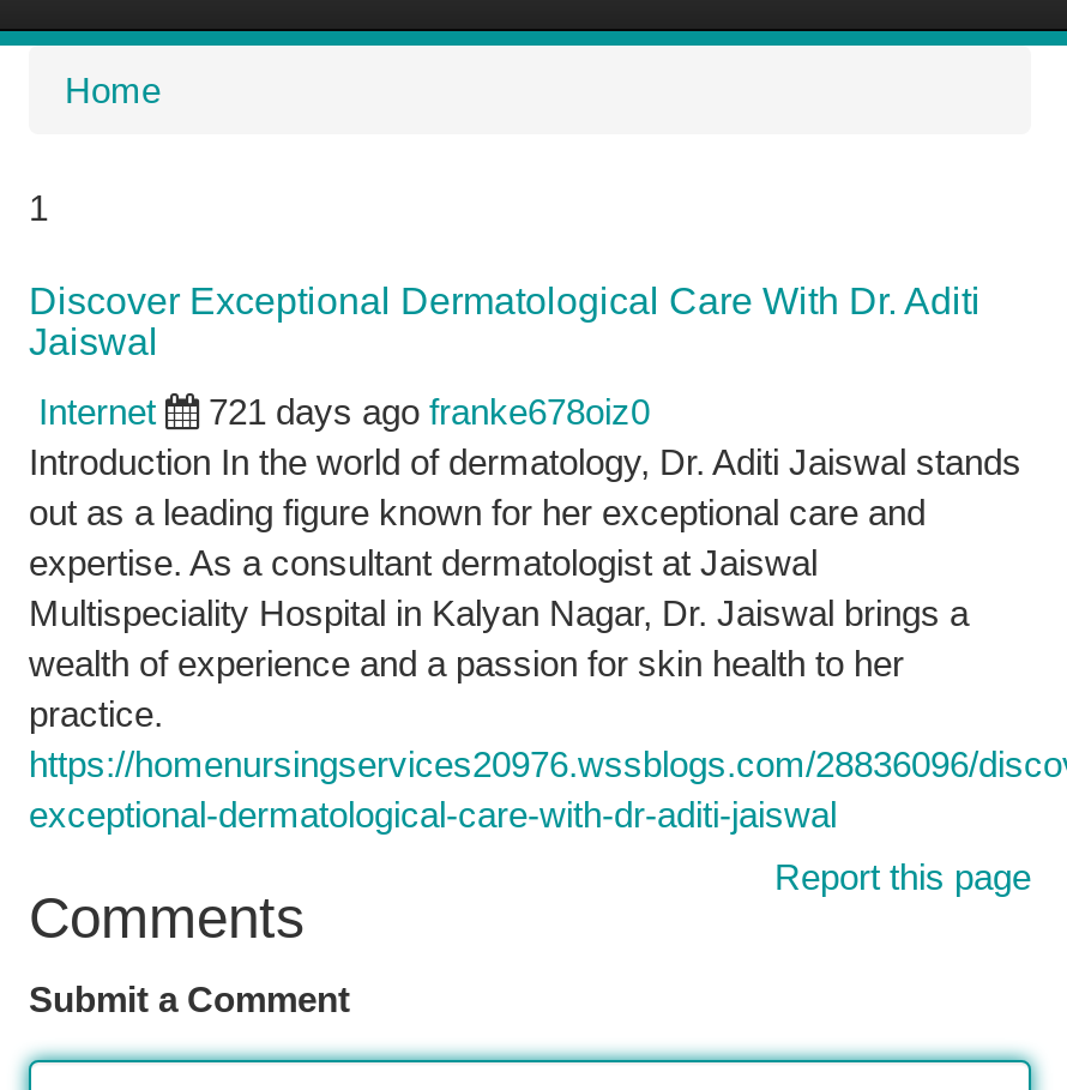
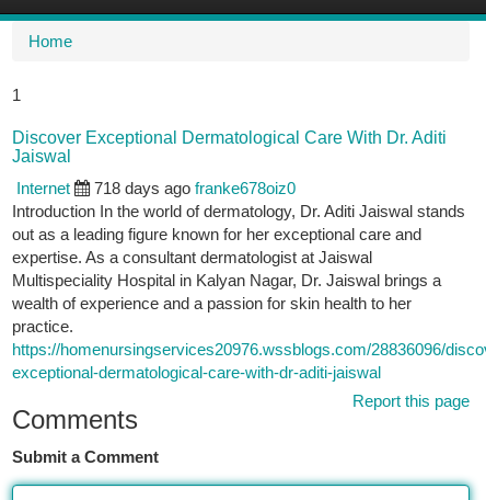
- 721 days ago franke678oiz0
+ 718 days ago franke678oiz0
